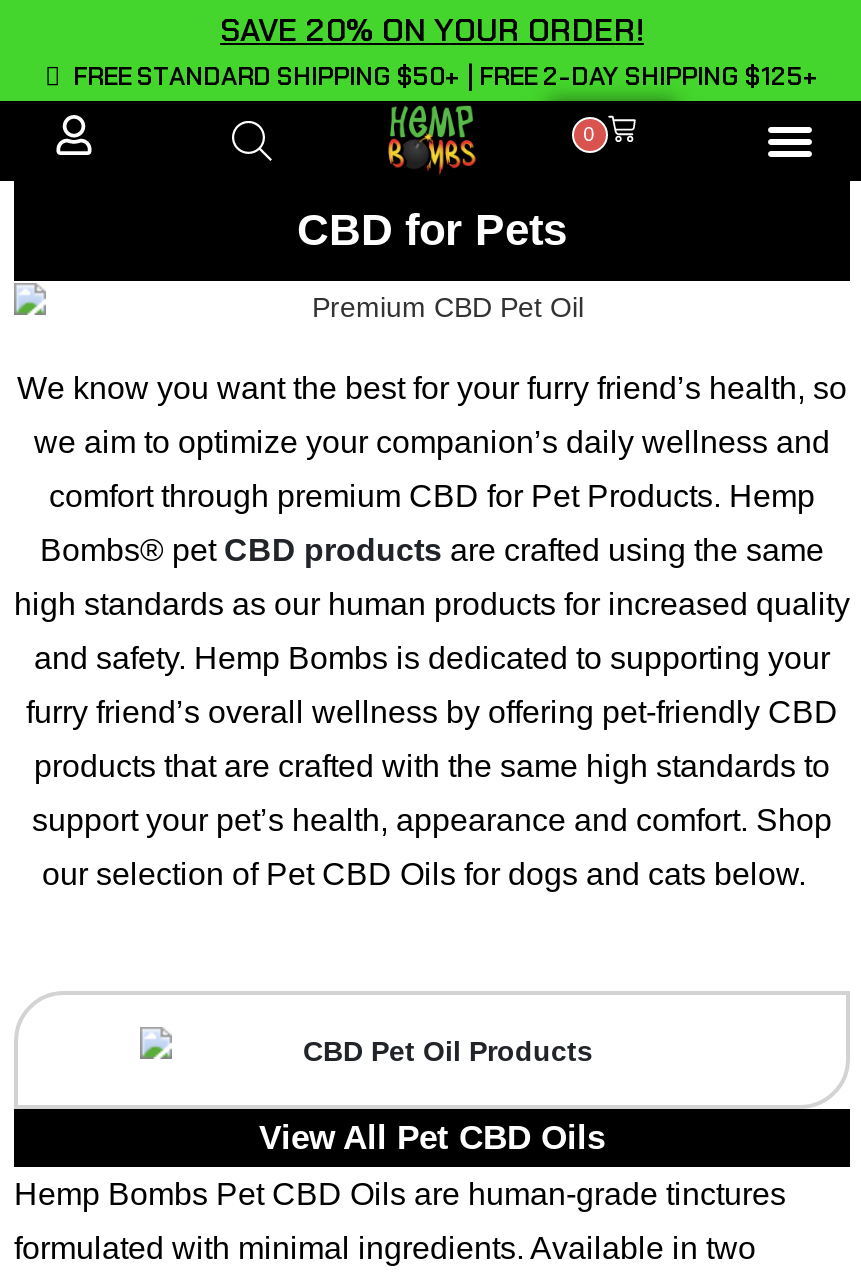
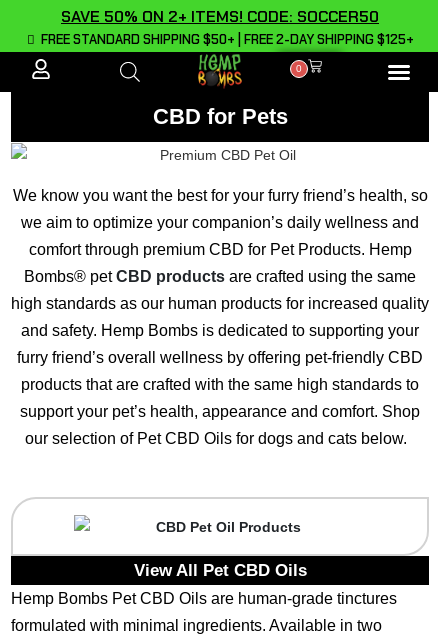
- SAVE 20% ON YOUR ORDER!
+ SAVE 50% ON 2+ ITEMS! CODE: SOCCER50
